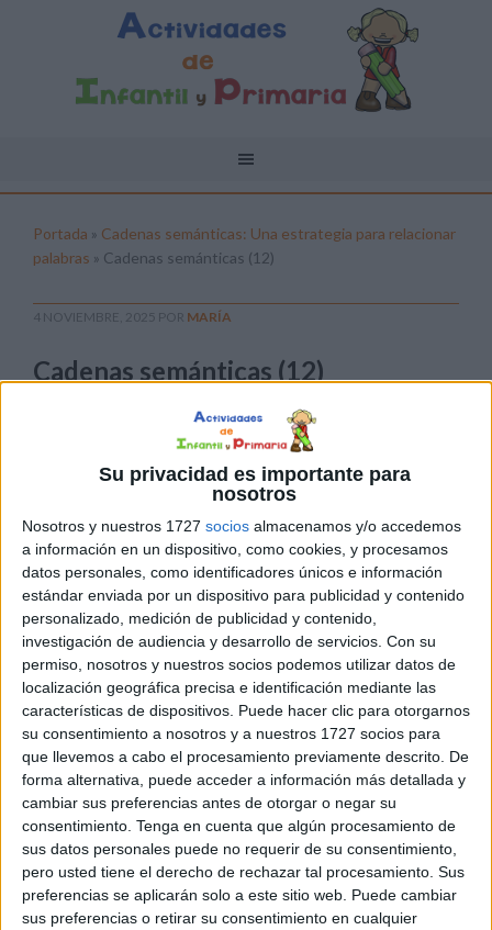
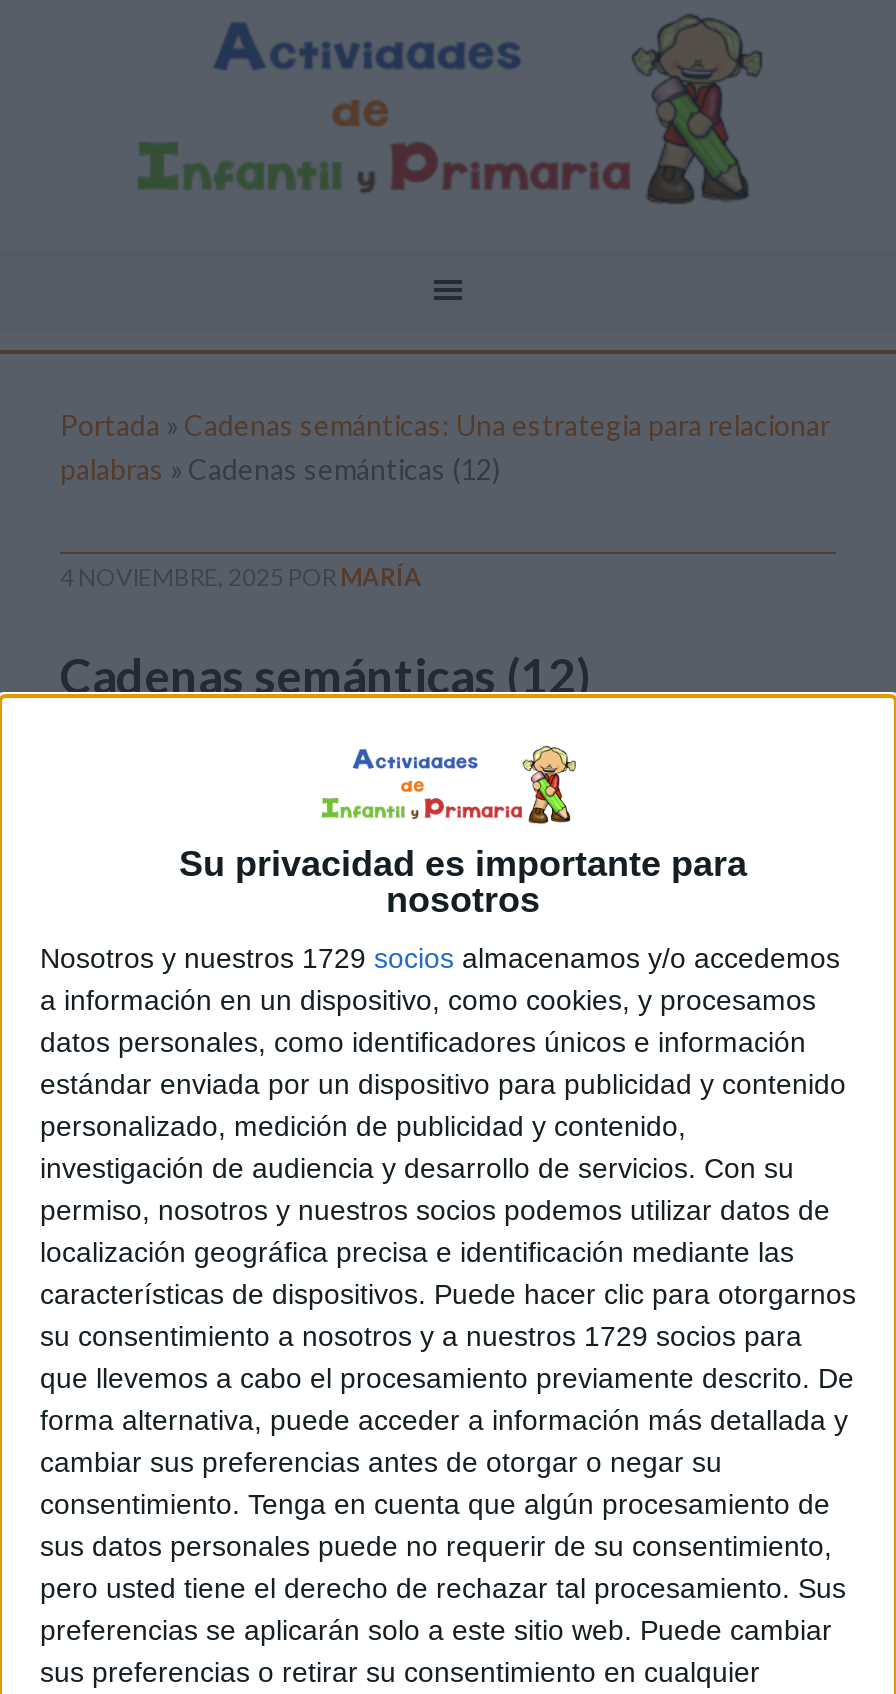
- Nosotros y nuestros 1727 socios almacenamos y/o accedemos
+ Nosotros y nuestros 1729 socios almacenamos y/o accedemos

- su consentimiento a nosotros y a nuestros 1727 socios para
+ su consentimiento a nosotros y a nuestros 1729 socios para
